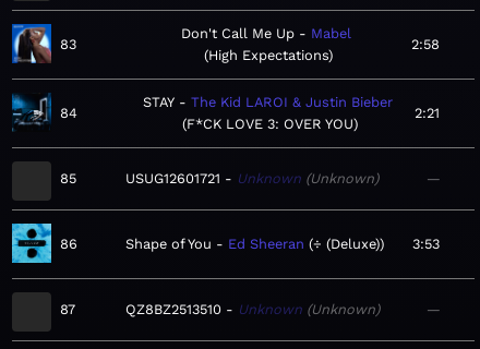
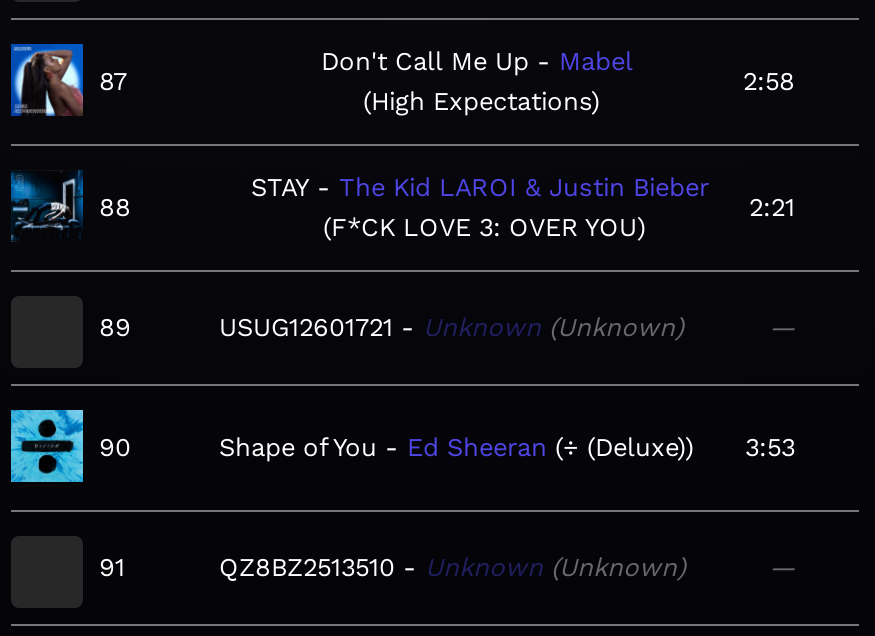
- 83
+ 87

- 84
+ 88

- 85
+ 89

- 86
+ 90

- 87
+ 91
